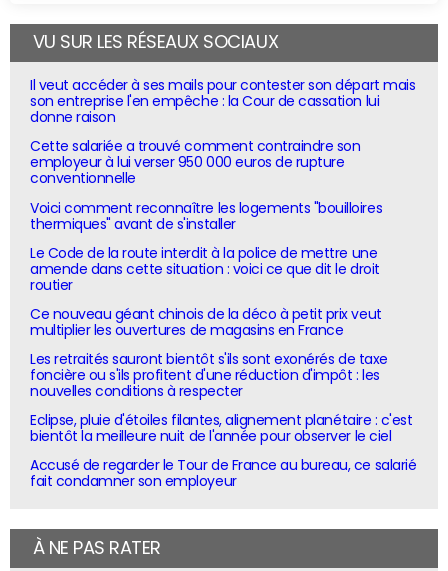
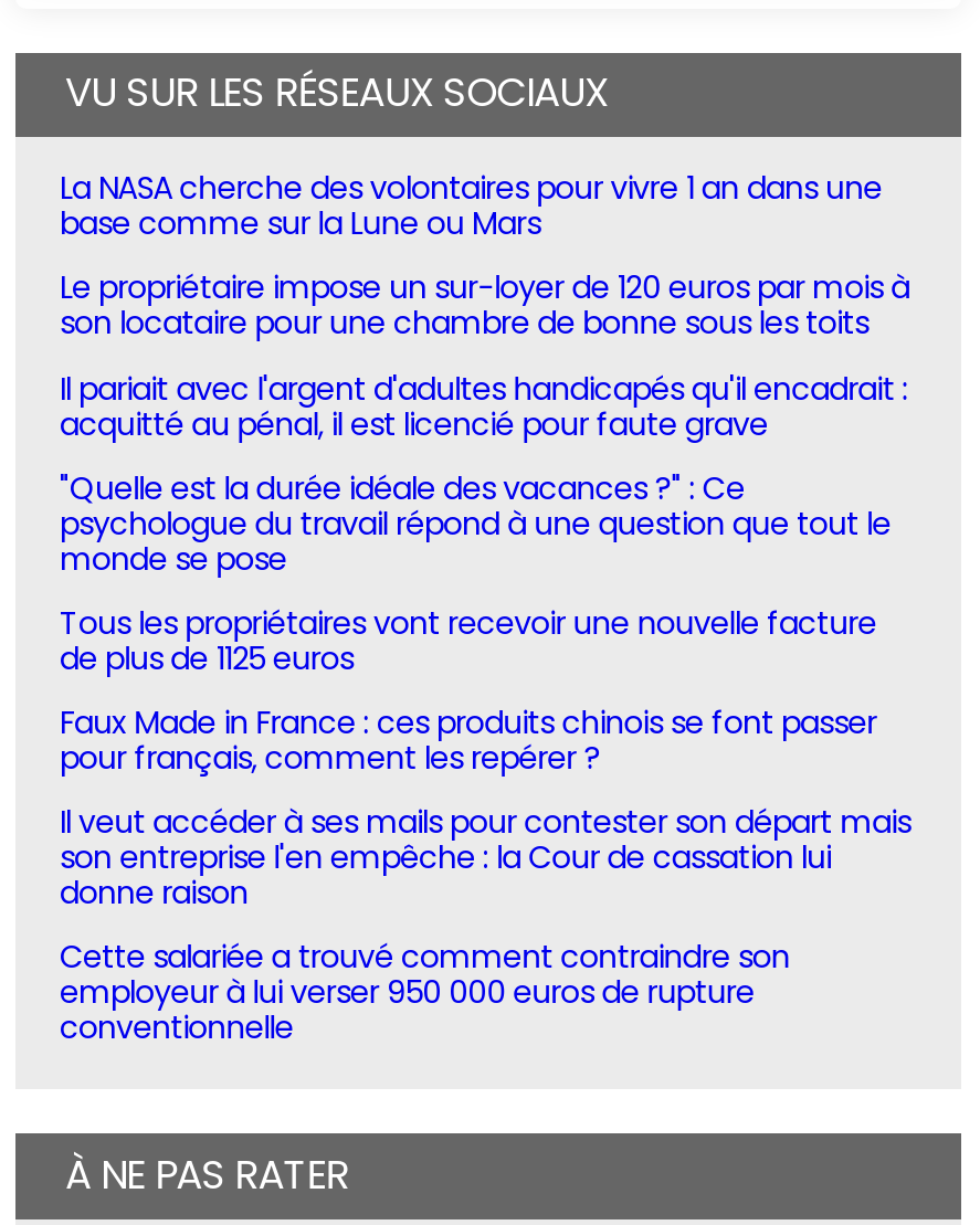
+ La NASA cherche des volontaires pour vivre 1 an dans une
+ base comme sur la Lune ou Mars
+ Le propriétaire impose un sur-loyer de 120 euros par mois à
+ son locataire pour une chambre de bonne sous les toits
+ Il pariait avec l'argent d'adultes handicapés qu'il encadrait :
+ acquitté au pénal, il est licencié pour faute grave
+ "Quelle est la durée idéale des vacances ?" : Ce
+ psychologue du travail répond à une question que tout le
+ monde se pose
+ Tous les propriétaires vont recevoir une nouvelle facture
+ de plus de 1125 euros
+ Faux Made in France : ces produits chinois se font passer
+ pour français, comment les repérer ?

moved down: Il veut accéder à ses mails pour contester son départ mais | son entreprise l'en empêche : la Cour de cassation lui | donne raison | Cette salariée a trouvé comment contraindre son | employeur à lui verser 950 000 euros de rupture | conventionnelle

- Voici comment reconnaître les logements "bouilloires
- thermiques" avant de s'installer
- Le Code de la route interdit à la police de mettre une
- amende dans cette situation : voici ce que dit le droit
- routier
- Ce nouveau géant chinois de la déco à petit prix veut
- multiplier les ouvertures de magasins en France
- Les retraités sauront bientôt s'ils sont exonérés de taxe
- foncière ou s'ils profitent d'une réduction d'impôt : les
- nouvelles conditions à respecter
- Eclipse, pluie d'étoiles filantes, alignement planétaire : c'est
- bientôt la meilleure nuit de l'année pour observer le ciel
- Accusé de regarder le Tour de France au bureau, ce salarié
- fait condamner son employeur
